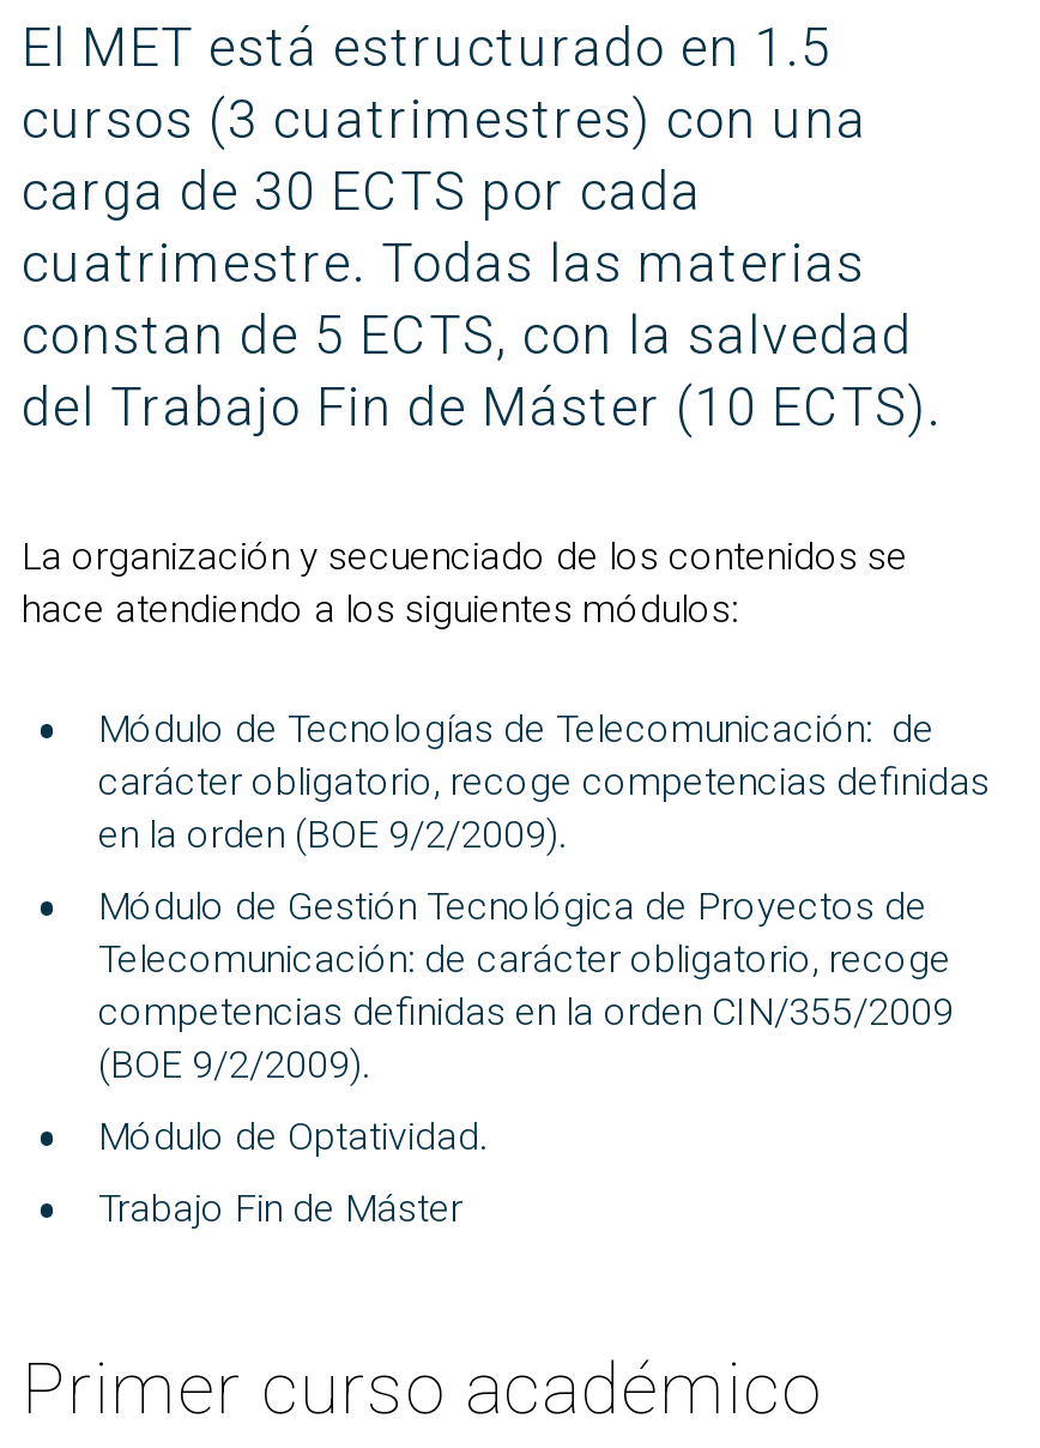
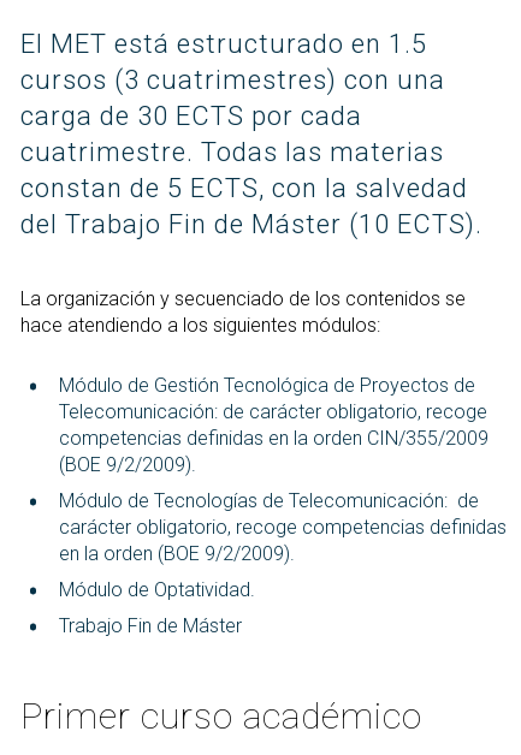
moved down: Módulo de Tecnologías de Telecomunicación: de | carácter obligatorio, recoge competencias definidas | en la orden (BOE 9/2/2009).

moved up: Módulo de Gestión Tecnológica de Proyectos de | Telecomunicación: de carácter obligatorio, recoge | competencias definidas en la orden CIN/355/2009 | (BOE 9/2/2009).
